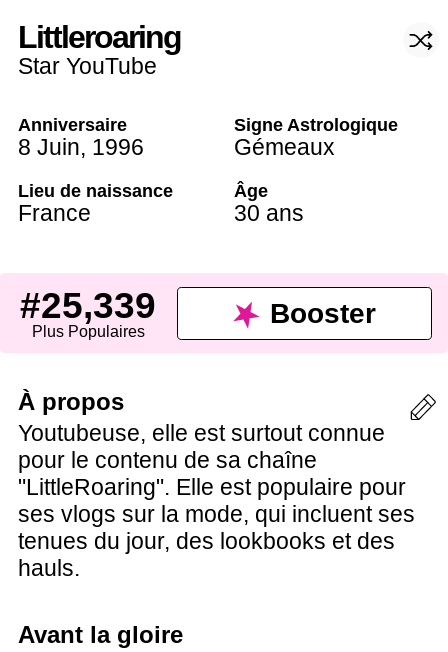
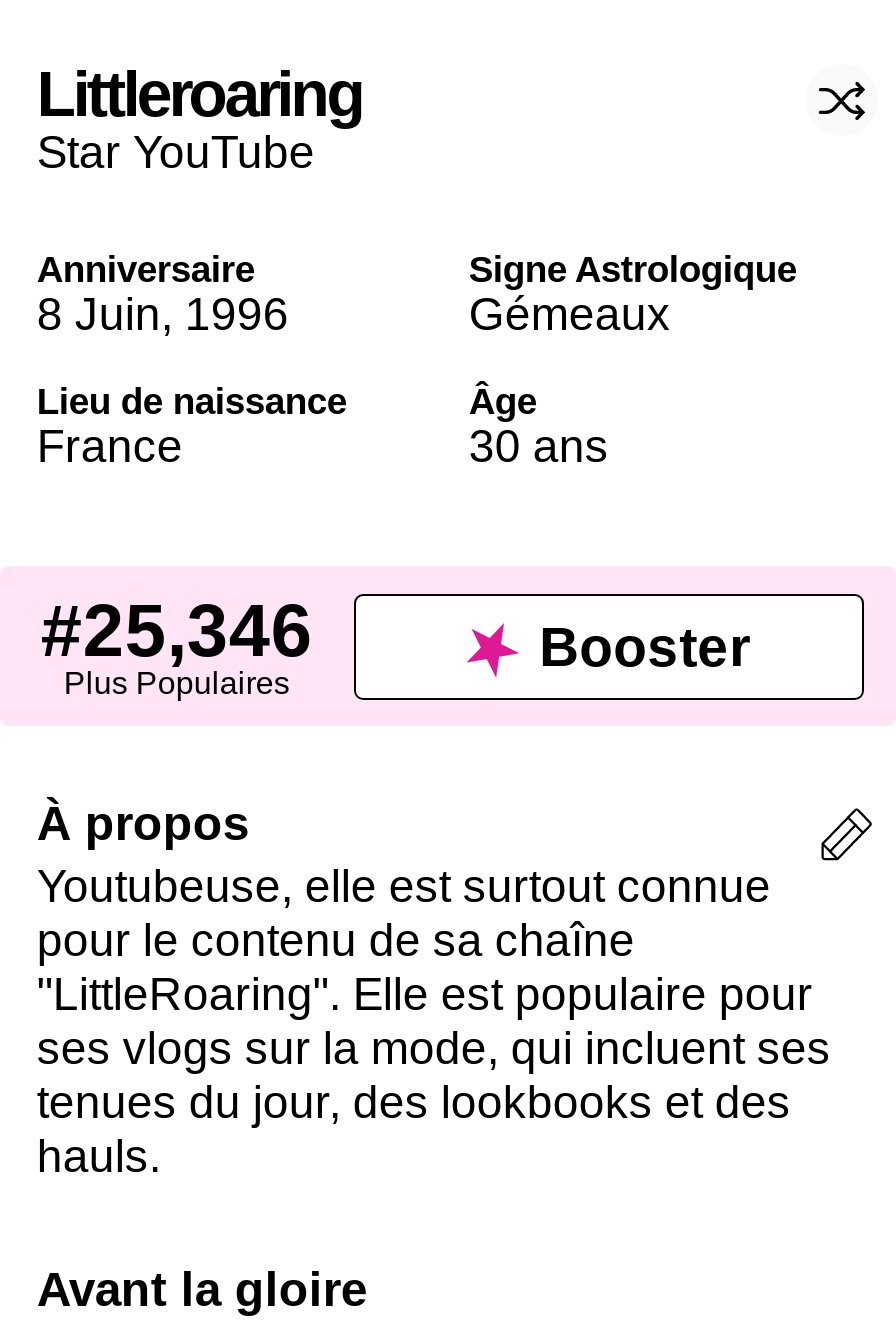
- #25,339
+ #25,346
